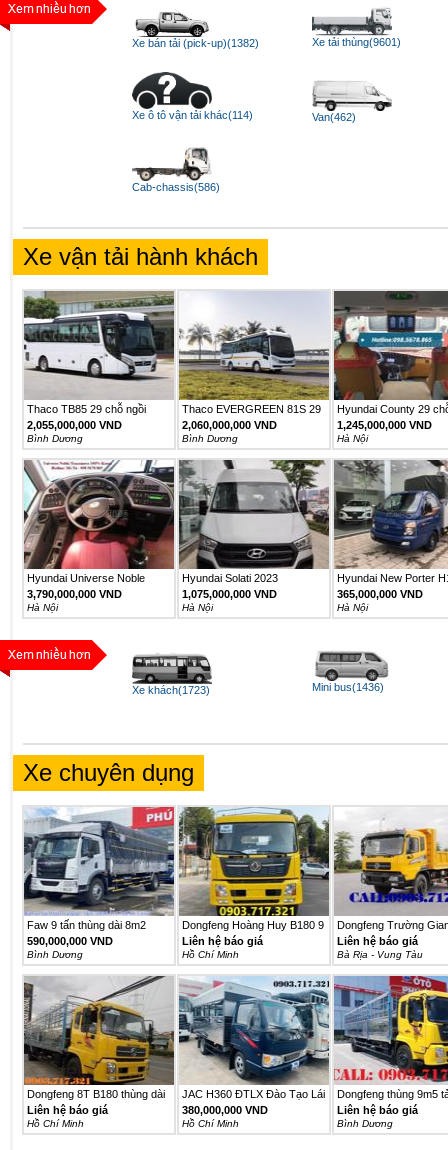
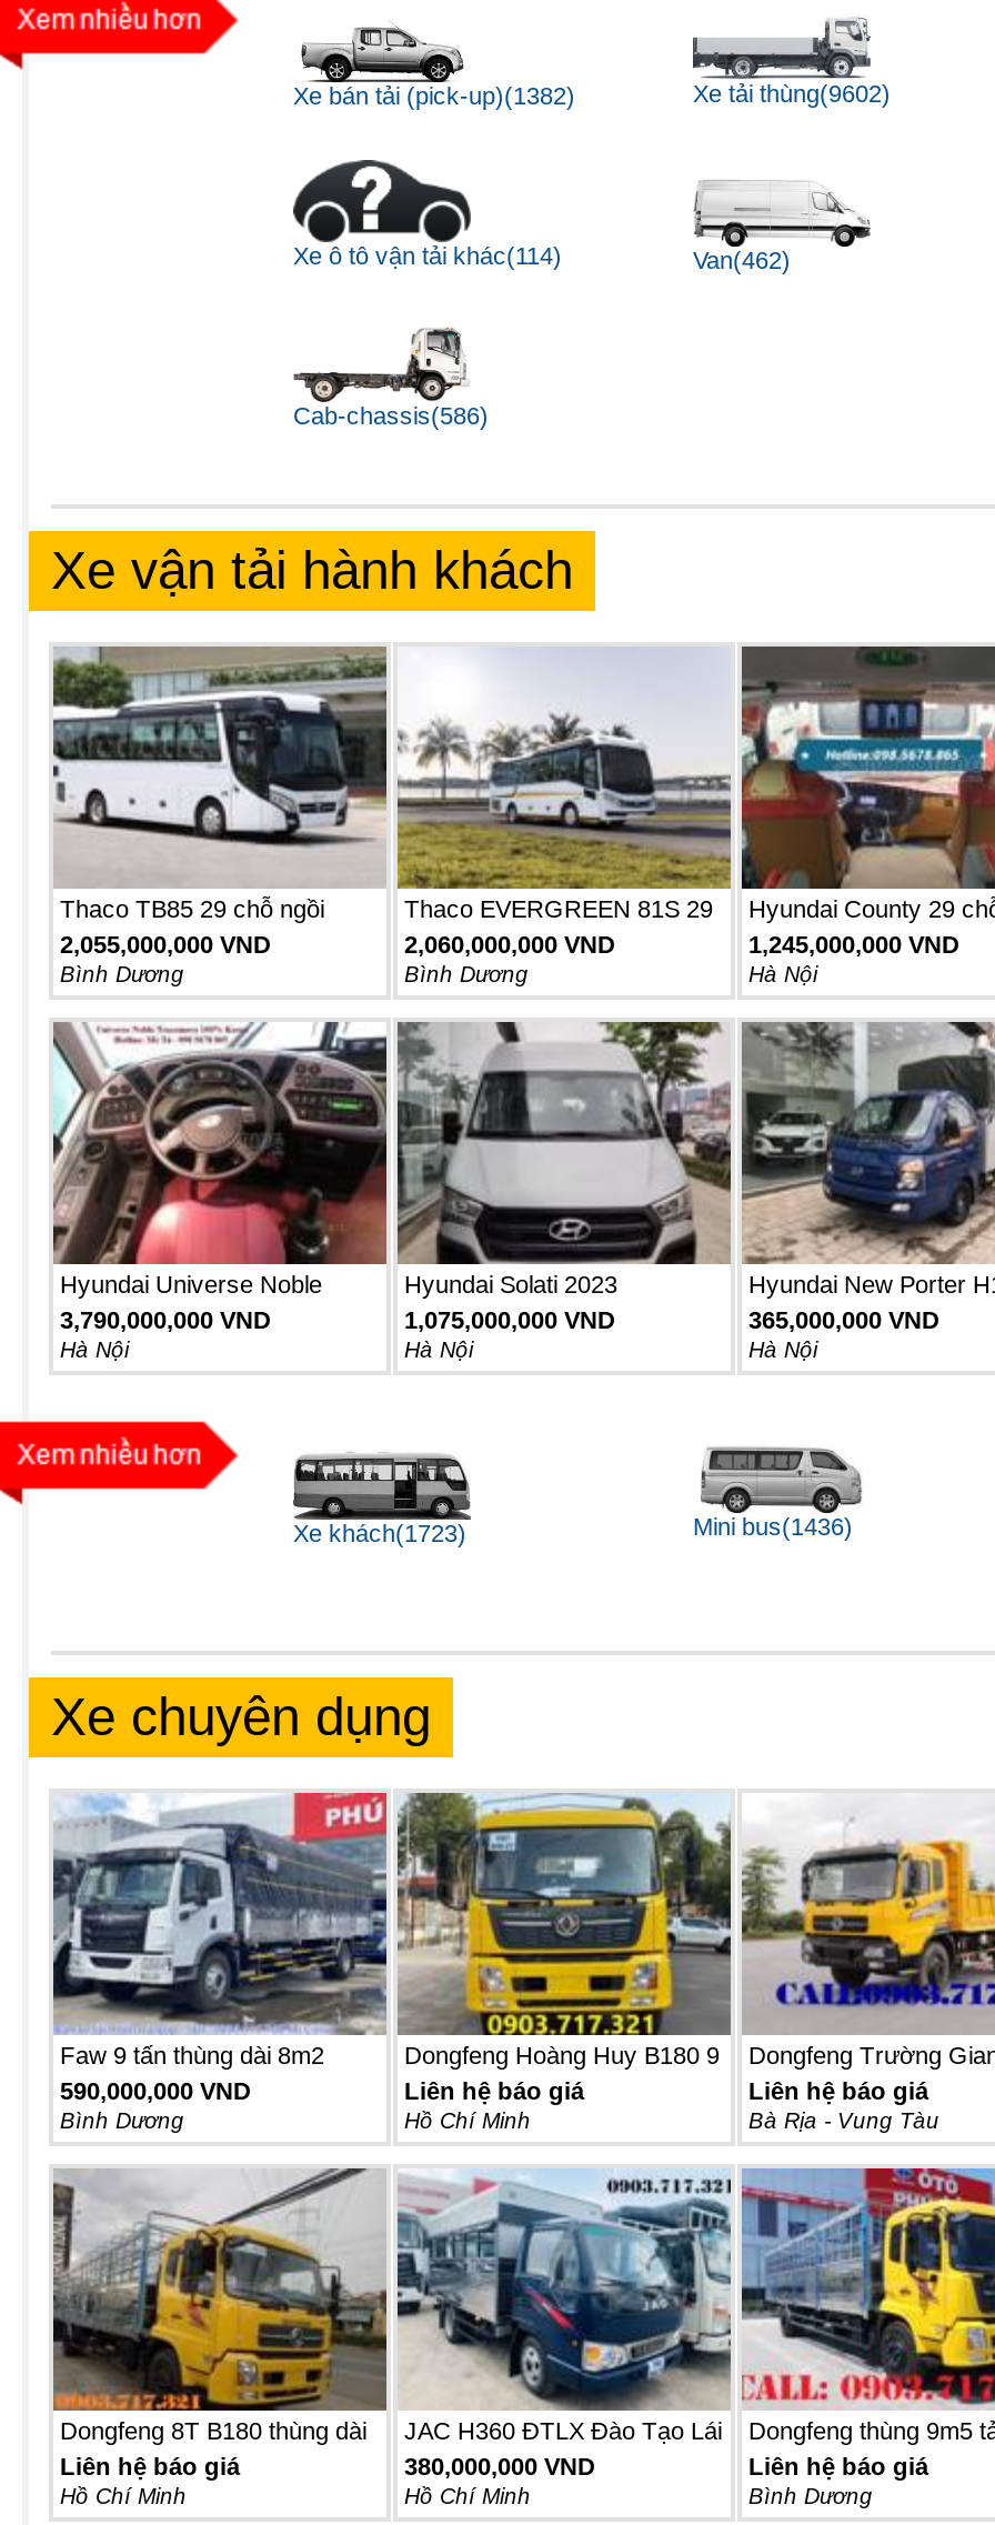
- Xe tải thùng(9601)
+ Xe tải thùng(9602)
